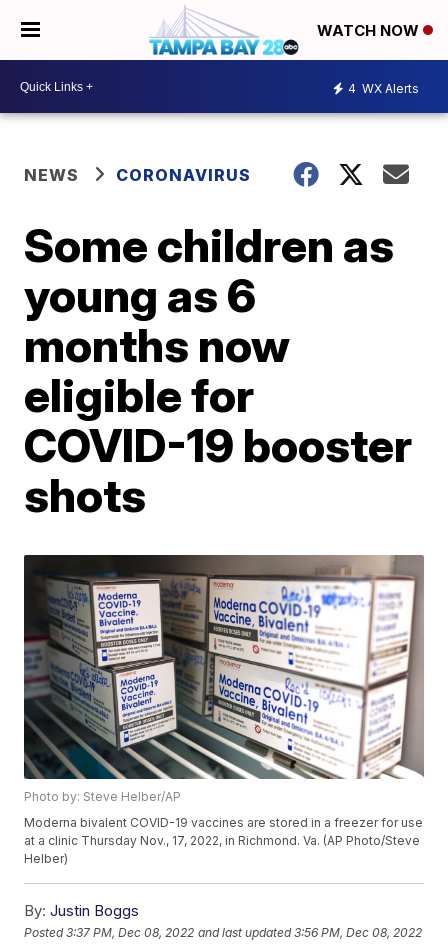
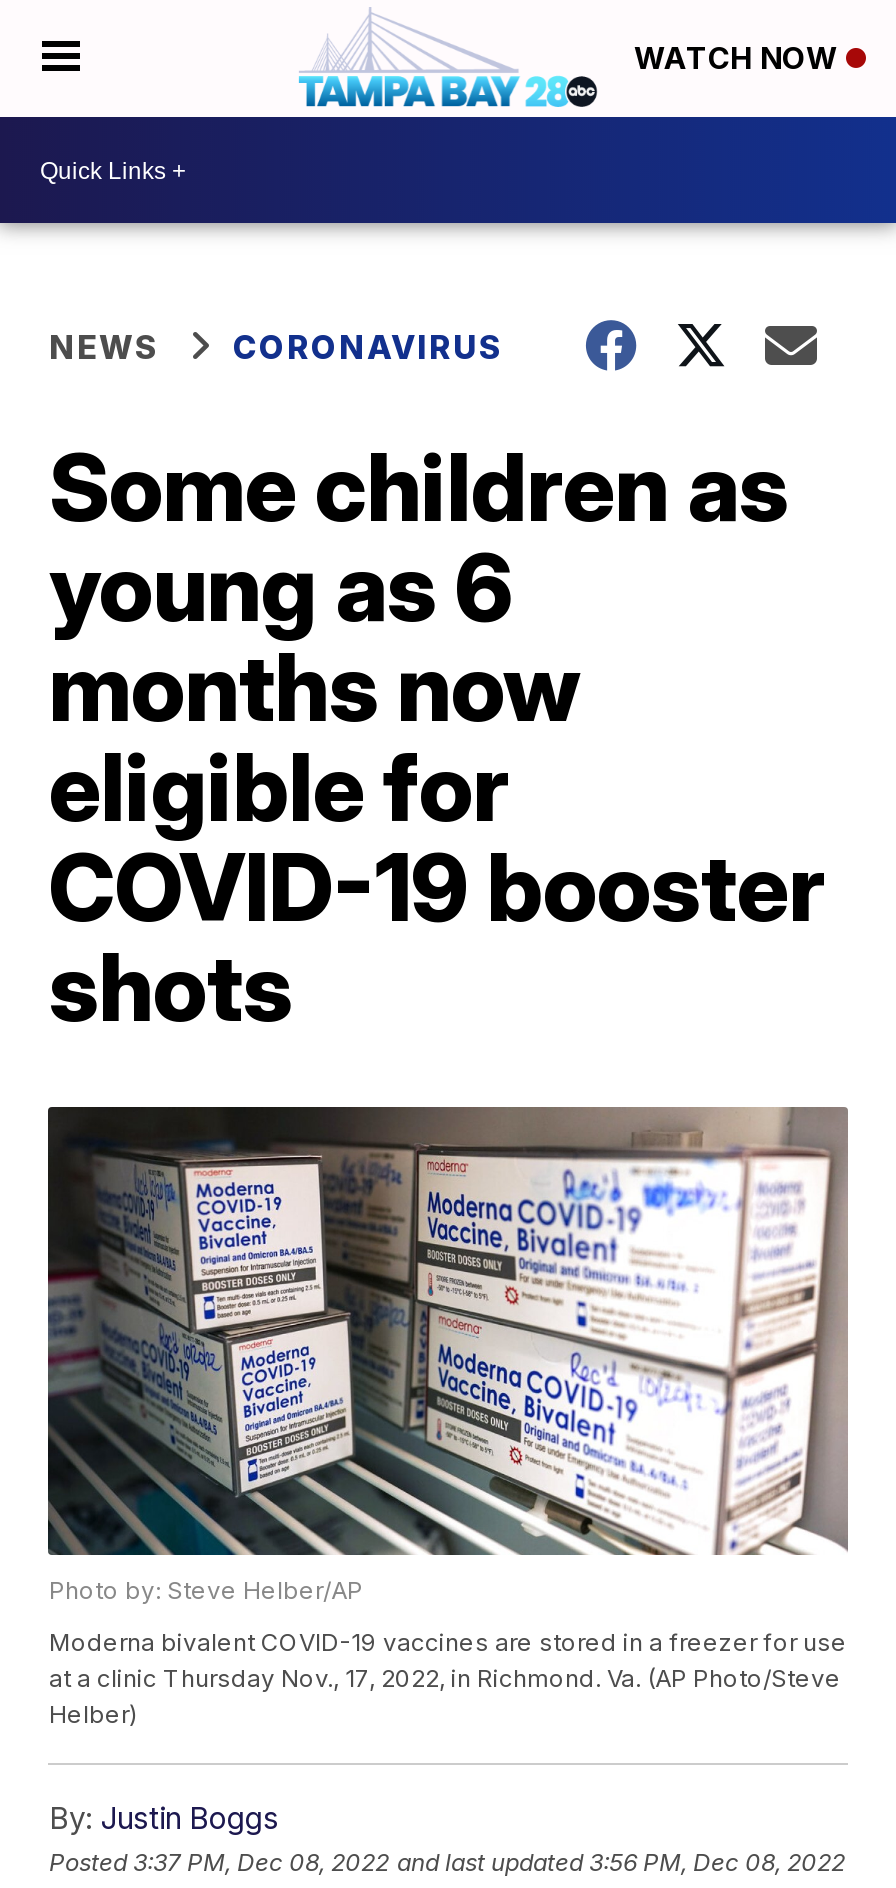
- 4 WX Alerts
